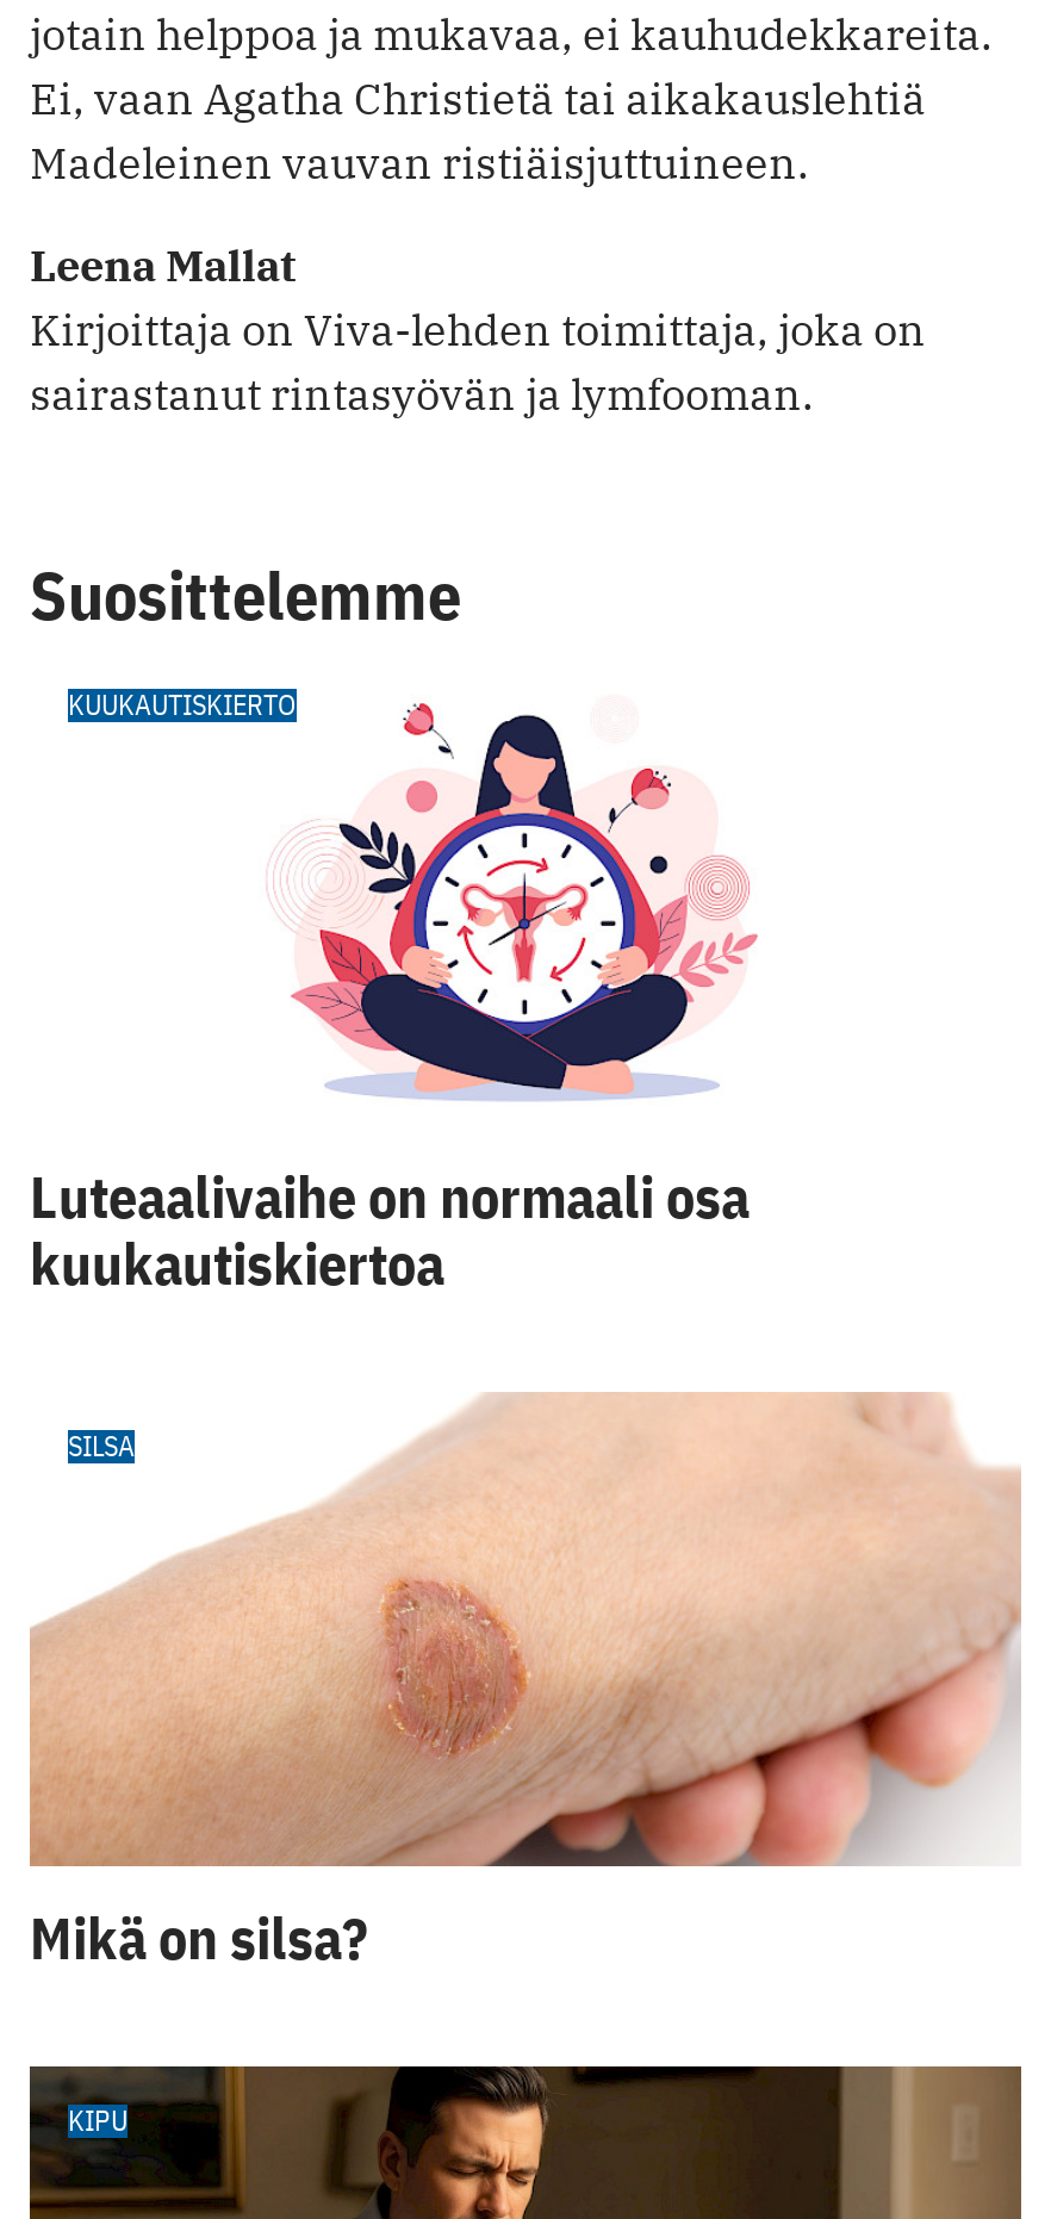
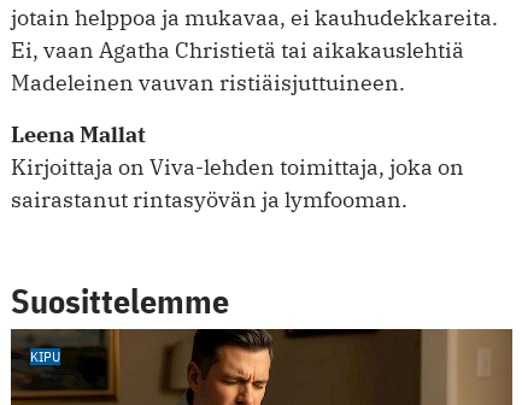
- [image]
- KUUKAUTISKIERTO

- [image]
- Luteaalivaihe on normaali osa
- kuukautiskiertoa
- SILSA

- Mikä on silsa?
